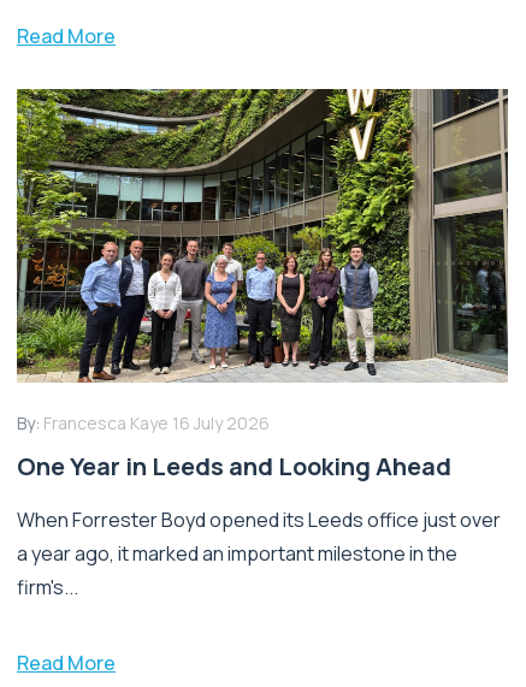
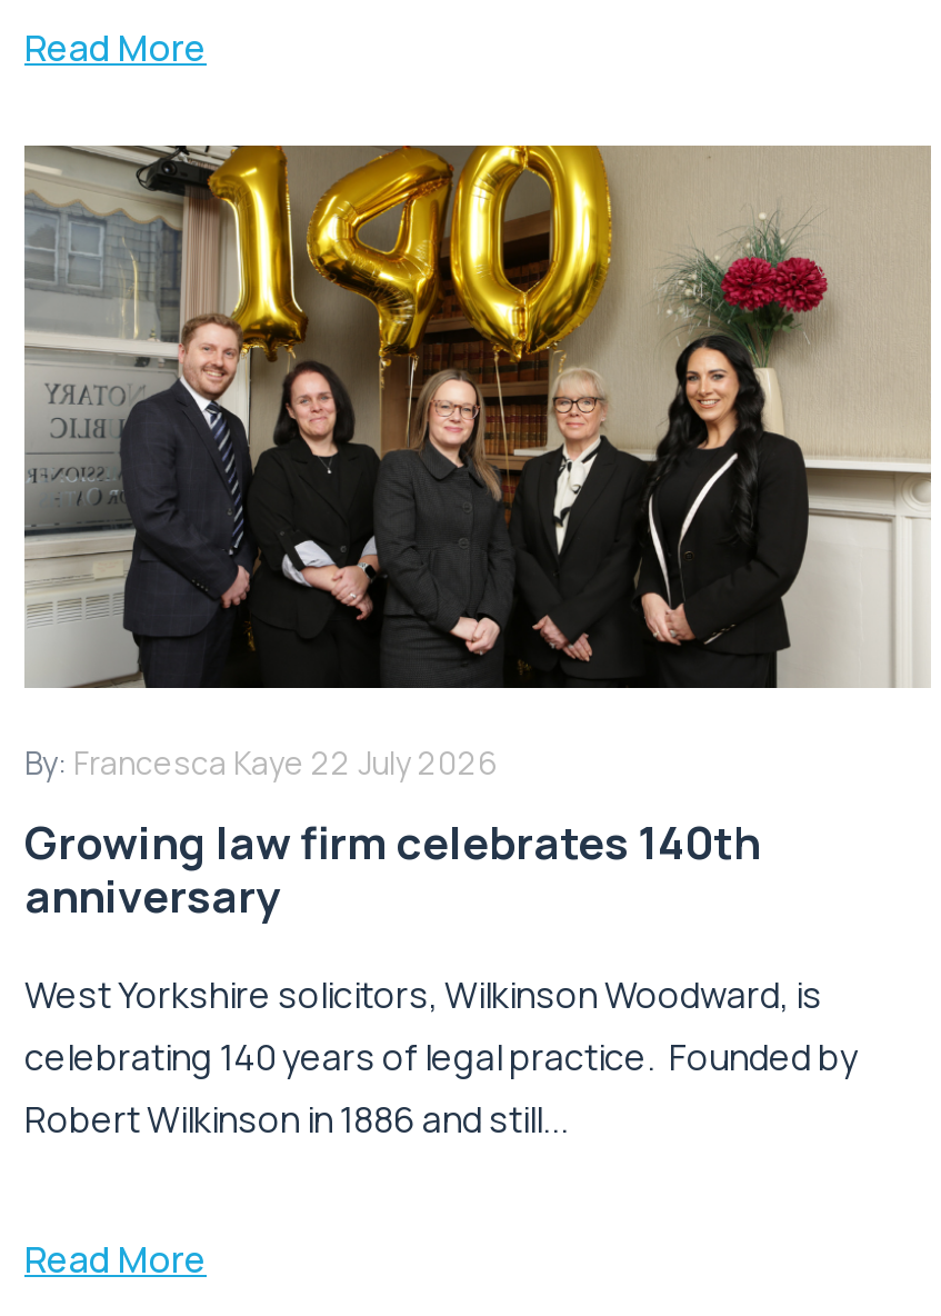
- [image]
- By: Francesca Kaye 16 July 2026
+ [image]
+ By: Francesca Kaye 22 July 2026

- One Year in Leeds and Looking Ahead
+ Growing law firm celebrates 140th
+ anniversary

- When Forrester Boyd opened its Leeds office just over
- a year ago, it marked an important milestone in the
- firm's...
+ West Yorkshire solicitors, Wilkinson Woodward, is
+ celebrating 140 years of legal practice. Founded by
+ Robert Wilkinson in 1886 and still...
